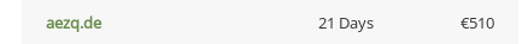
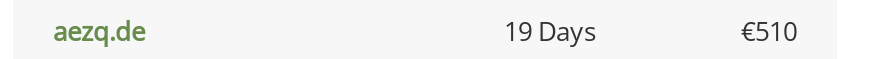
- 21 Days
+ 19 Days
